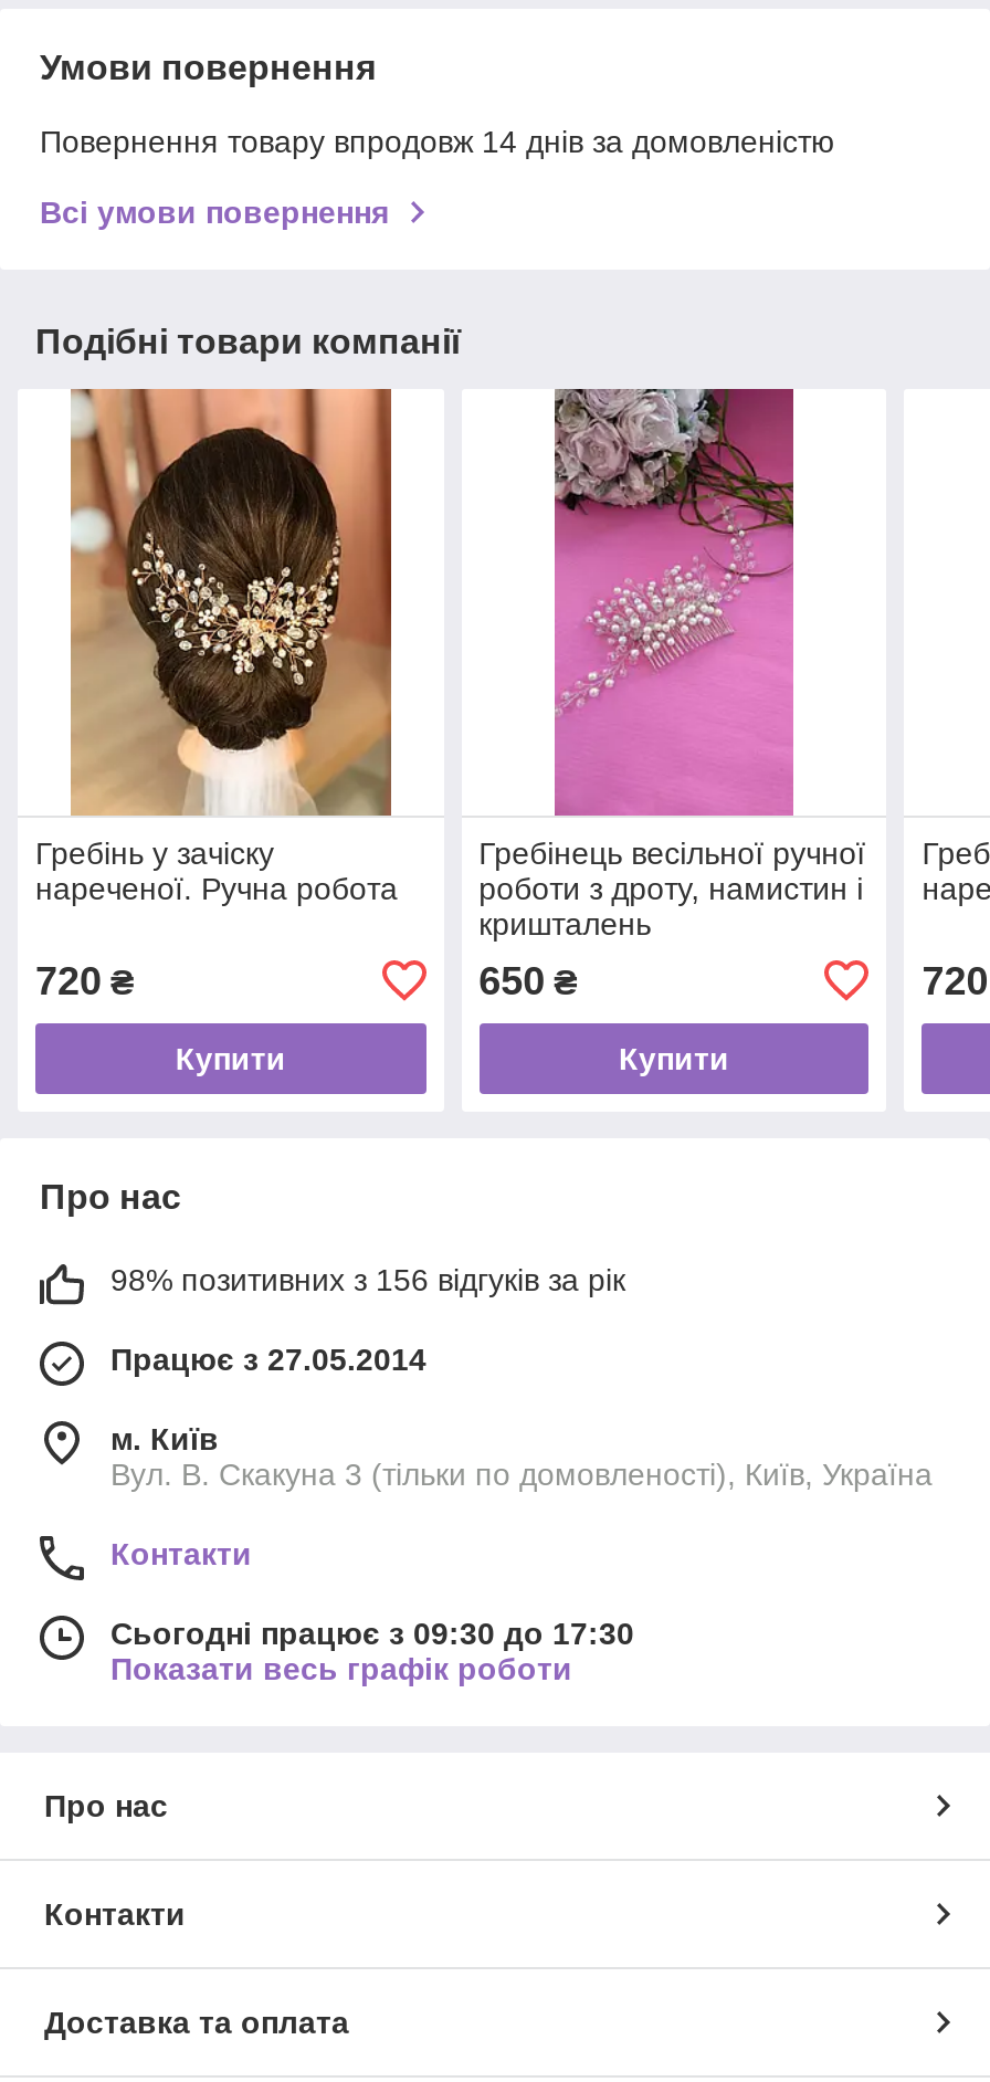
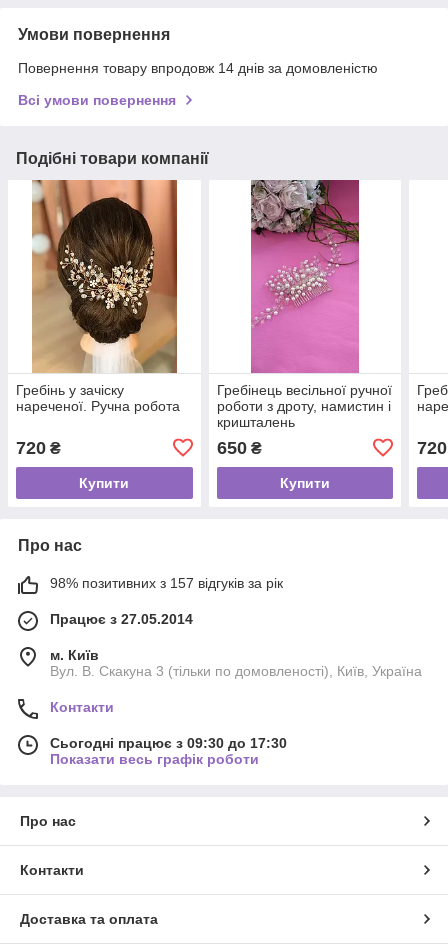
- 98% позитивних з 156 відгуків за рік
+ 98% позитивних з 157 відгуків за рік
